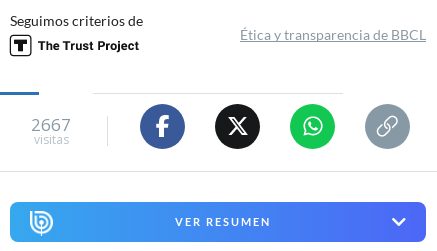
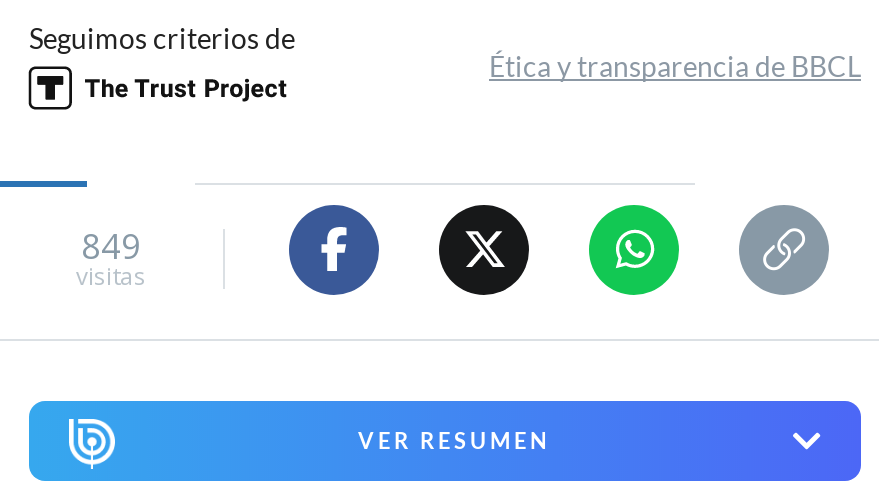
- 2667
+ 849
